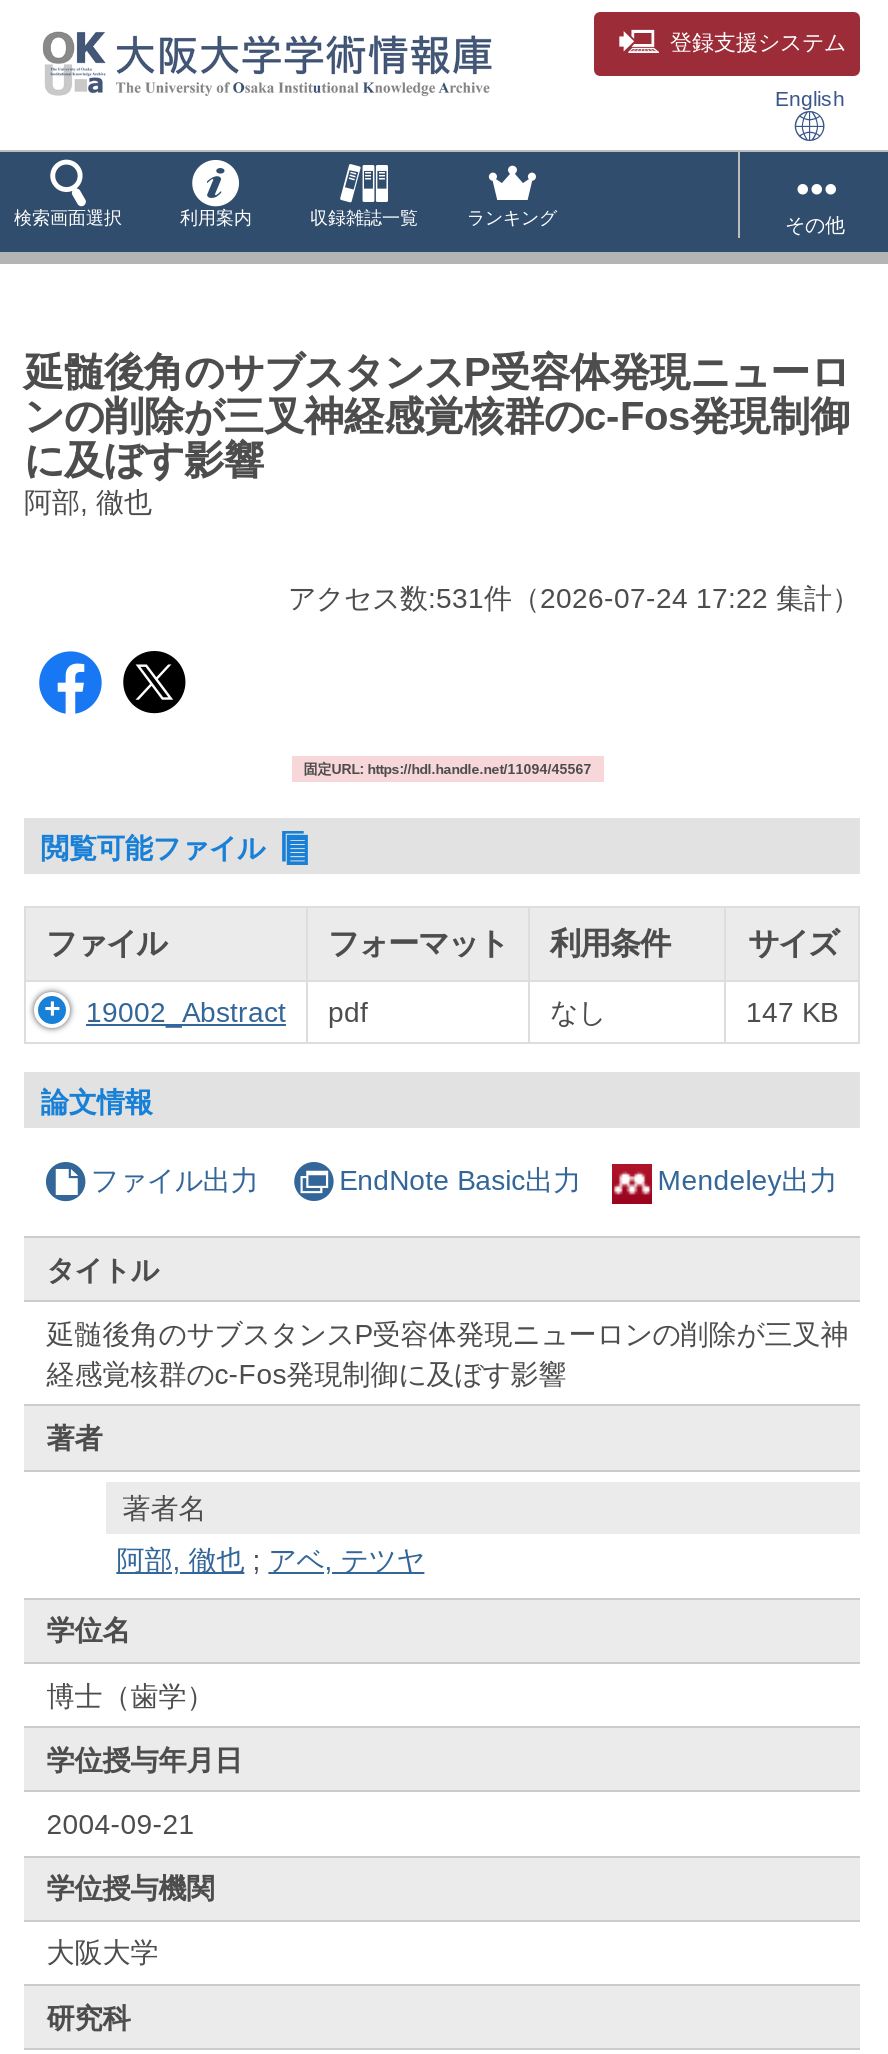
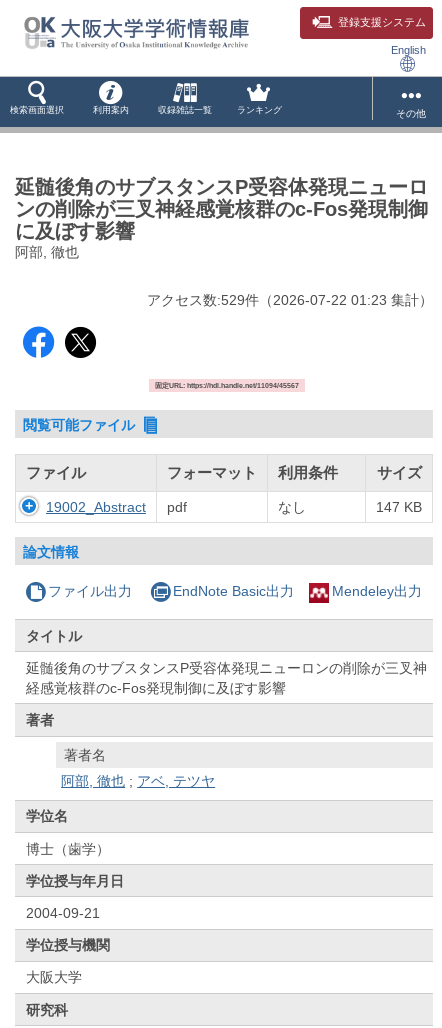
- アクセス数:531件（2026-07-24 17:22 集計）
+ アクセス数:529件（2026-07-22 01:23 集計）
